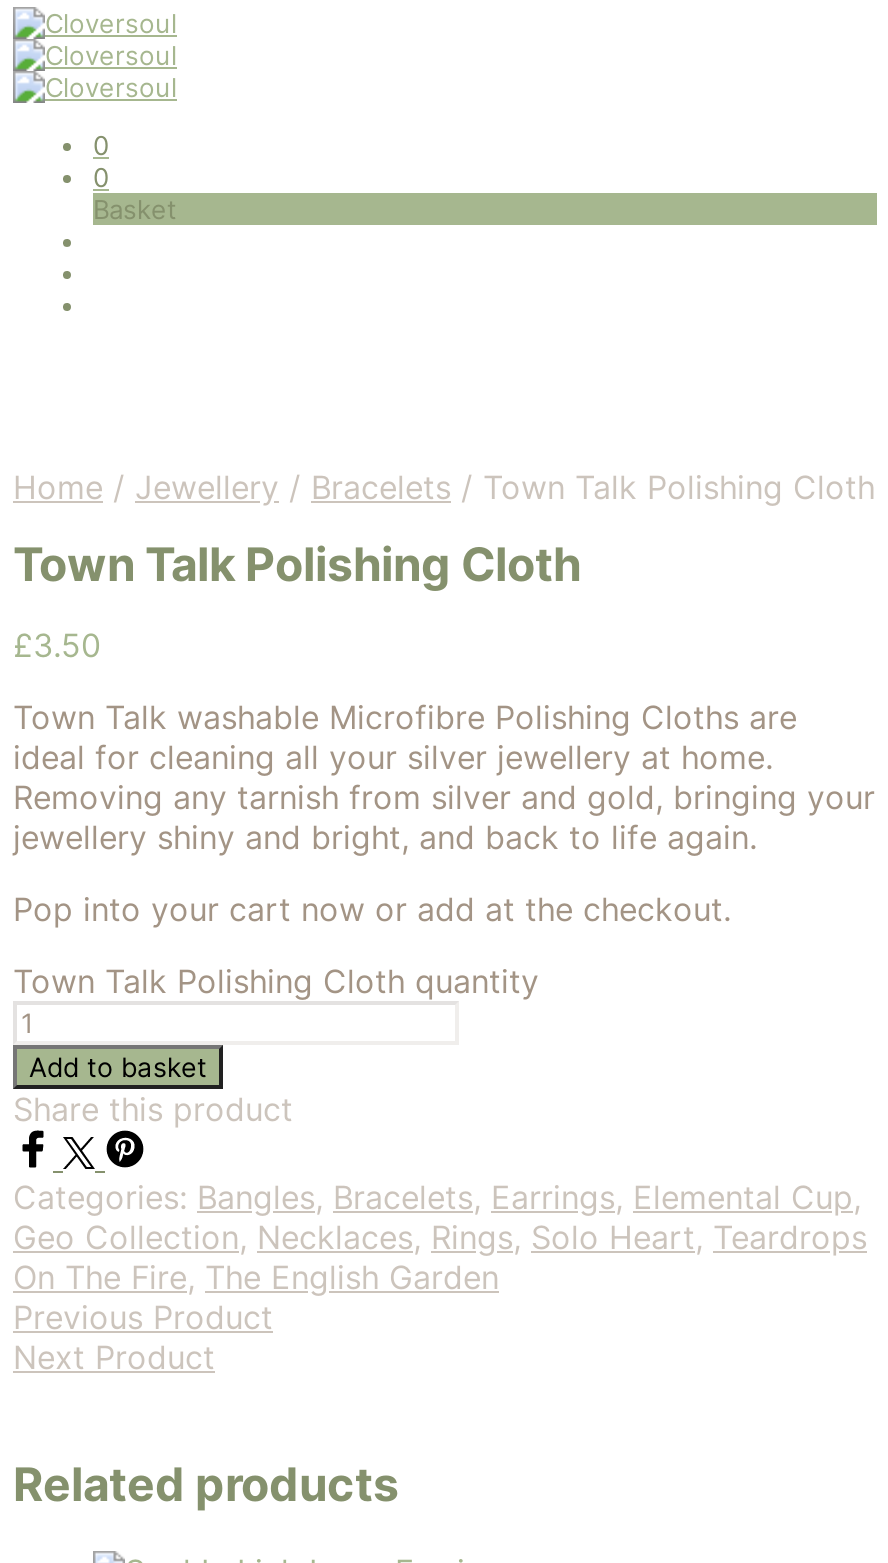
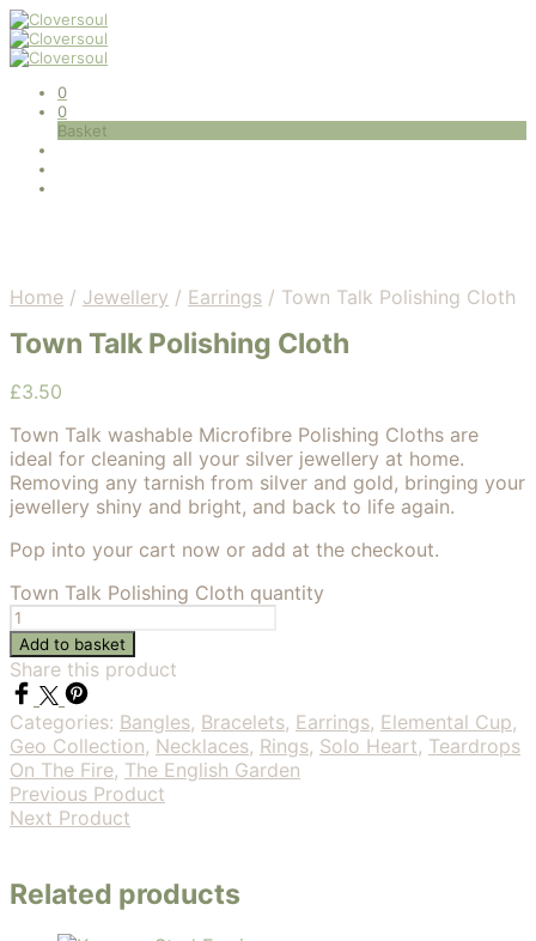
- Home / Jewellery / Bracelets / Town Talk Polishing Cloth
+ Home / Jewellery / Earrings / Town Talk Polishing Cloth
